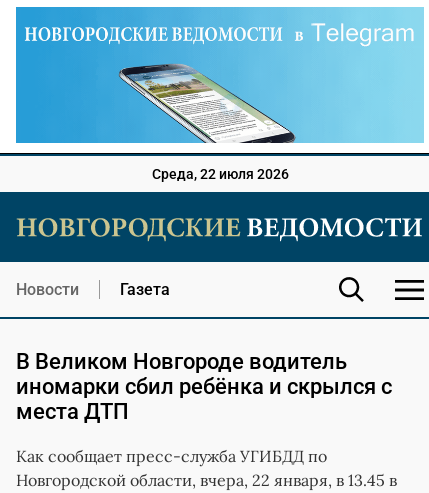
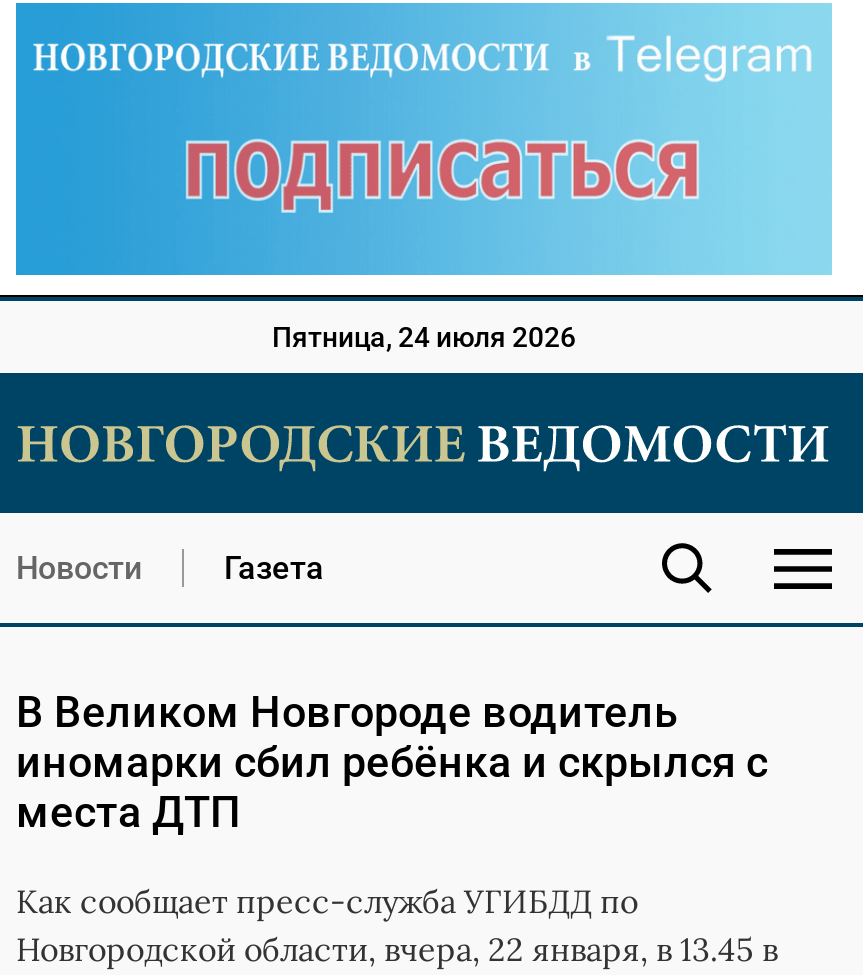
- [image]
- Среда, 22 июля 2026
+ [image]
+ Пятница, 24 июля 2026
